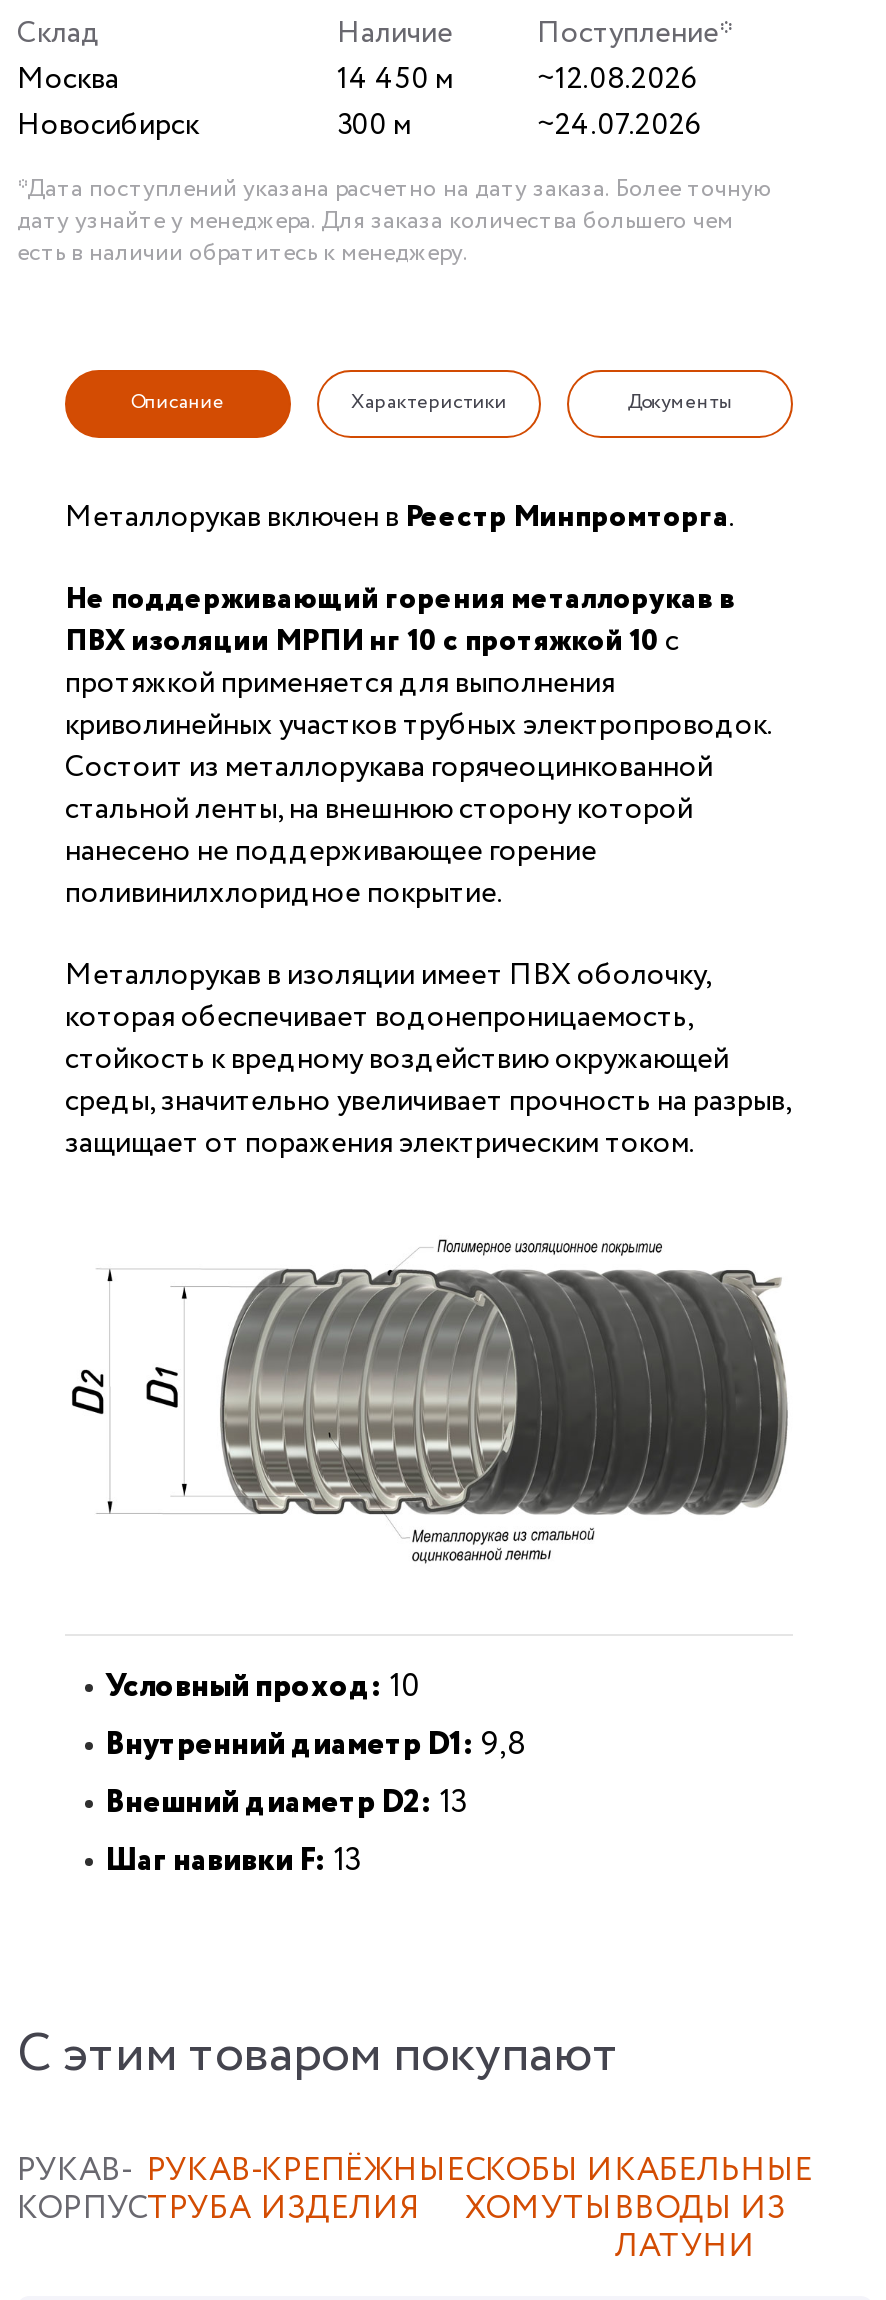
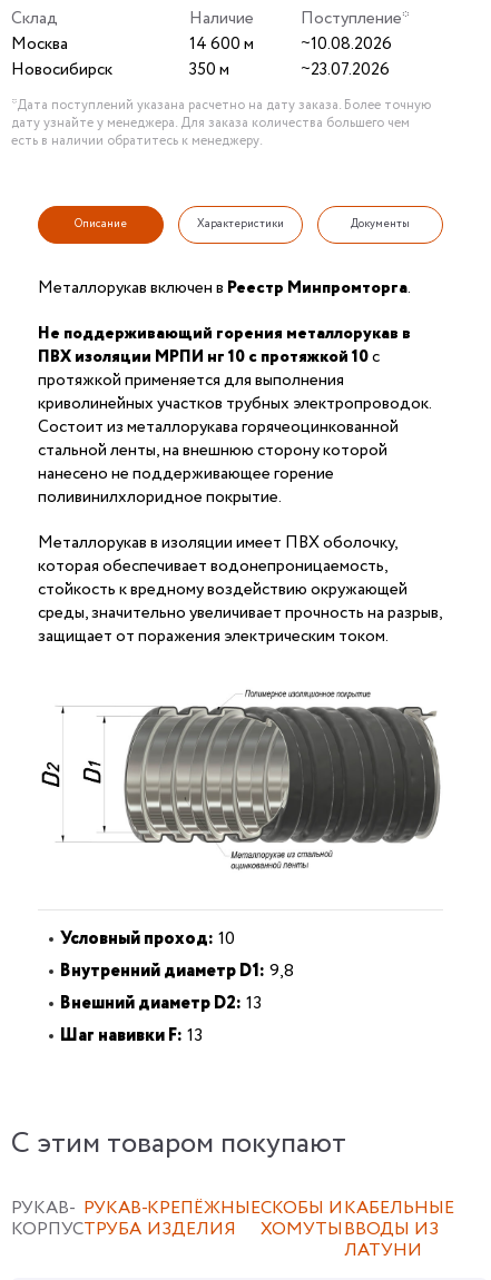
- 14 450 м
+ 14 600 м

- ~12.08.2026
+ ~10.08.2026

- 300 м
+ 350 м

- ~24.07.2026
+ ~23.07.2026
